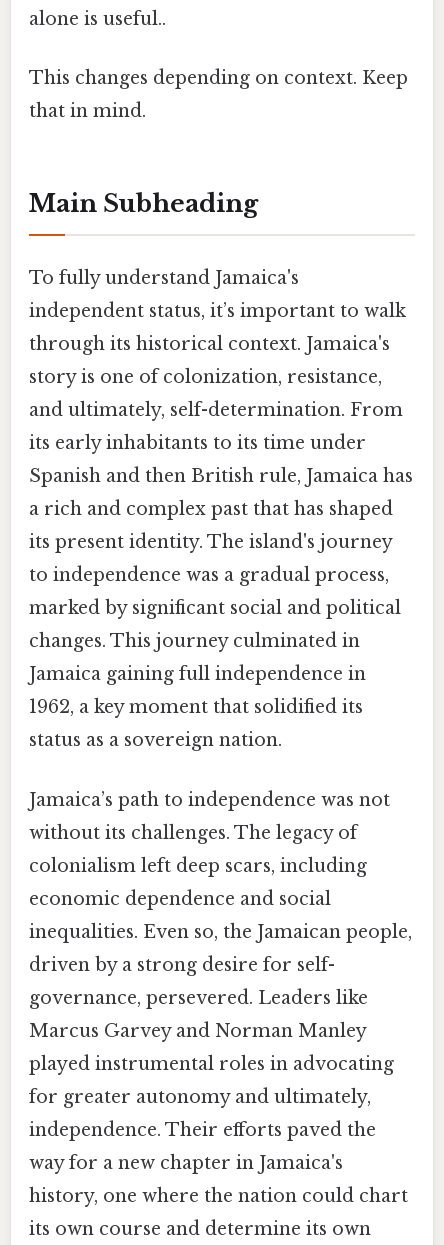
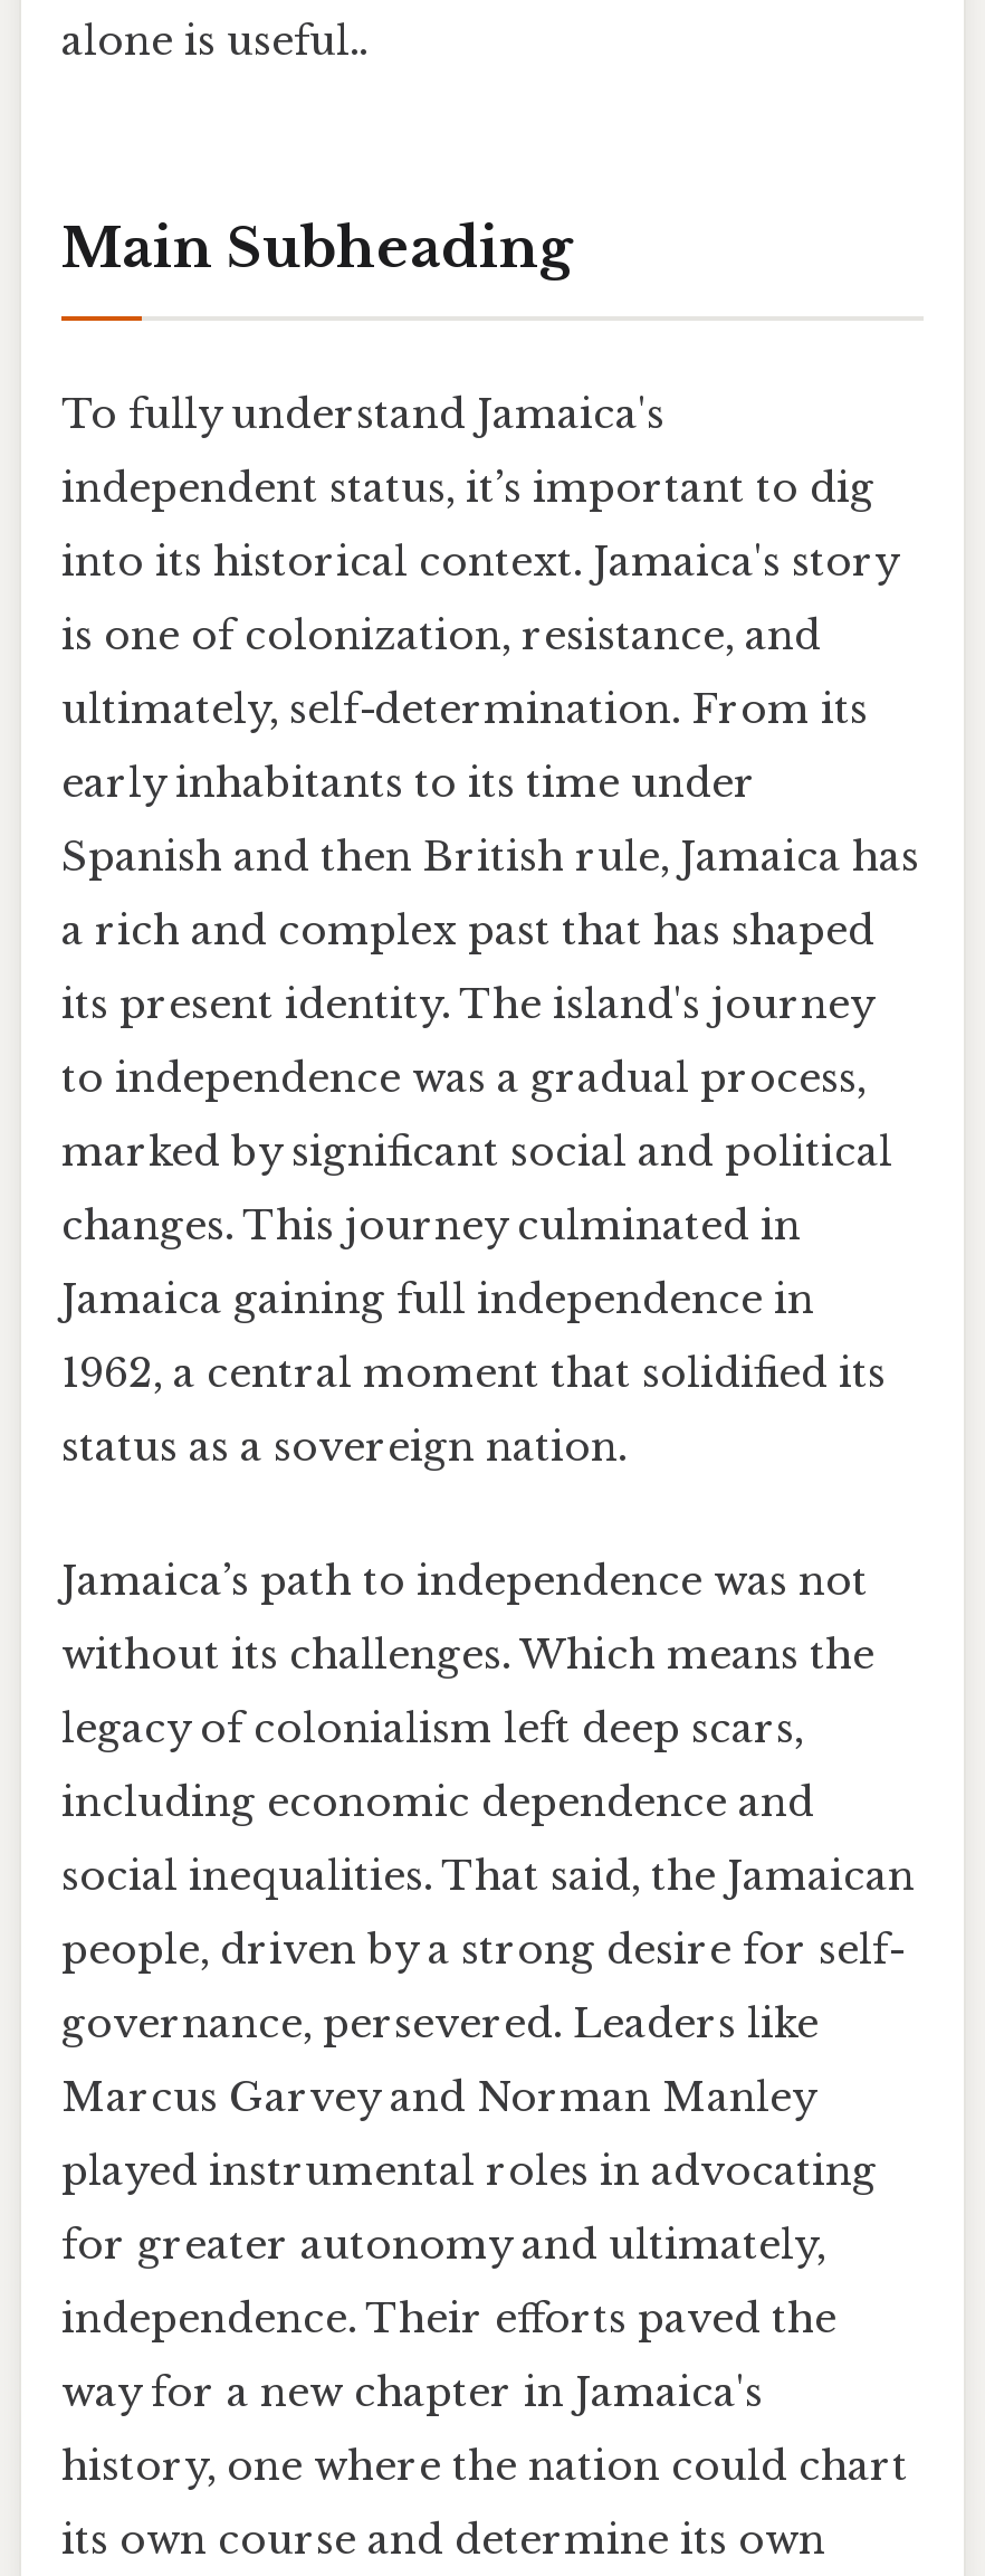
- This changes depending on context. Keep
- that in mind.

- independent status, it’s important to walk
+ independent status, it’s important to dig

- through its historical context. Jamaica's
+ into its historical context. Jamaica's story

- story is one of colonization, resistance,
+ is one of colonization, resistance, and

- and ultimately, self-determination. From
+ ultimately, self-determination. From its

- its early inhabitants to its time under
+ early inhabitants to its time under

- 1962, a key moment that solidified its
+ 1962, a central moment that solidified its

- without its challenges. The legacy of
+ without its challenges. Which means the

- colonialism left deep scars, including
+ legacy of colonialism left deep scars,

- economic dependence and social
+ including economic dependence and

- inequalities. Even so, the Jamaican people,
+ social inequalities. That said, the Jamaican

- driven by a strong desire for self-
+ people, driven by a strong desire for self-
